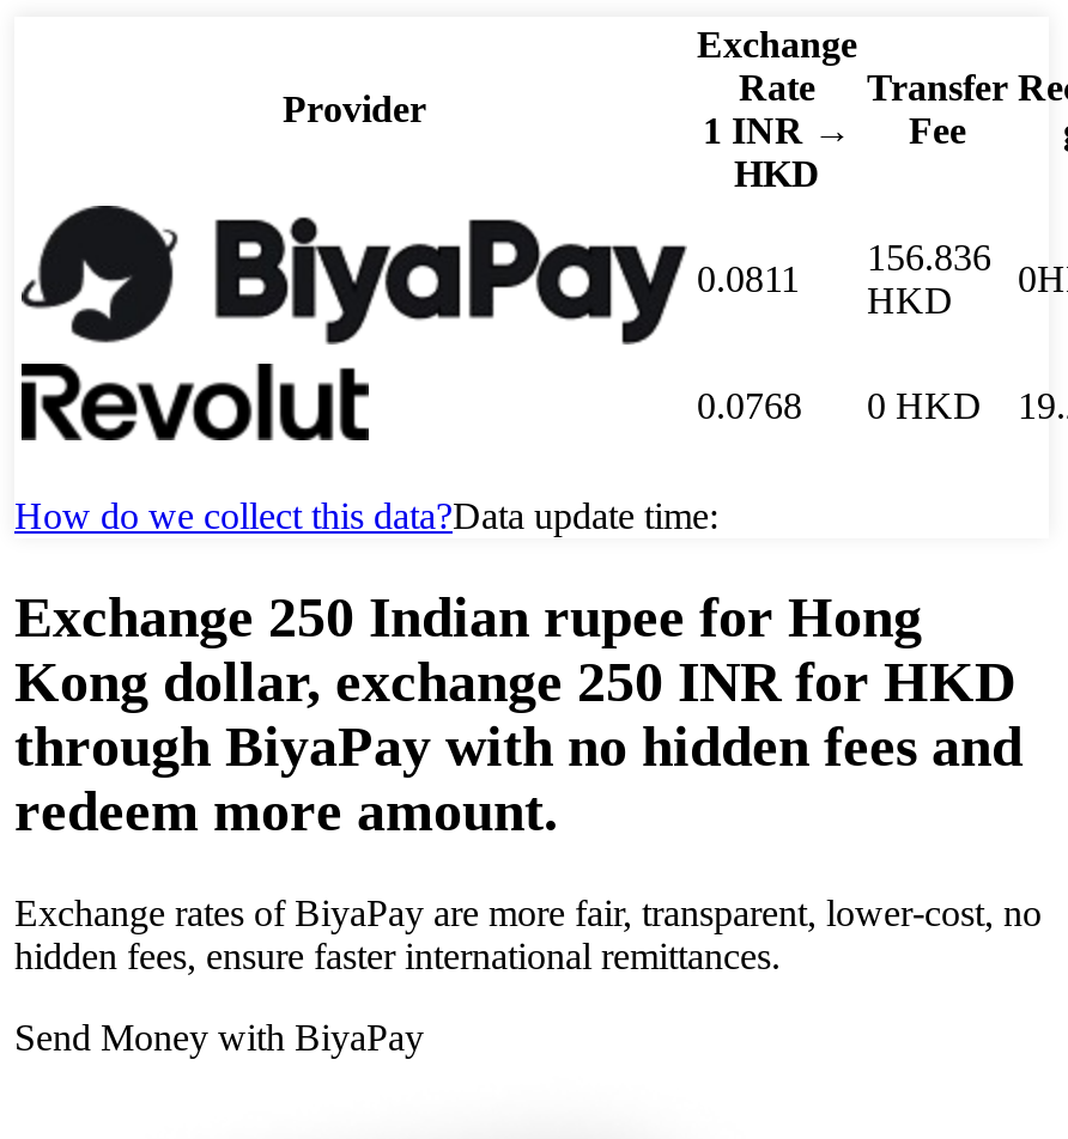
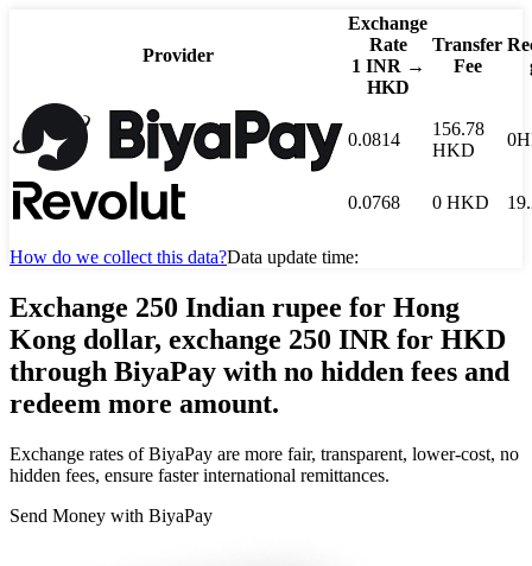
- 156.836
+ 156.78

- 0.0811
+ 0.0814
